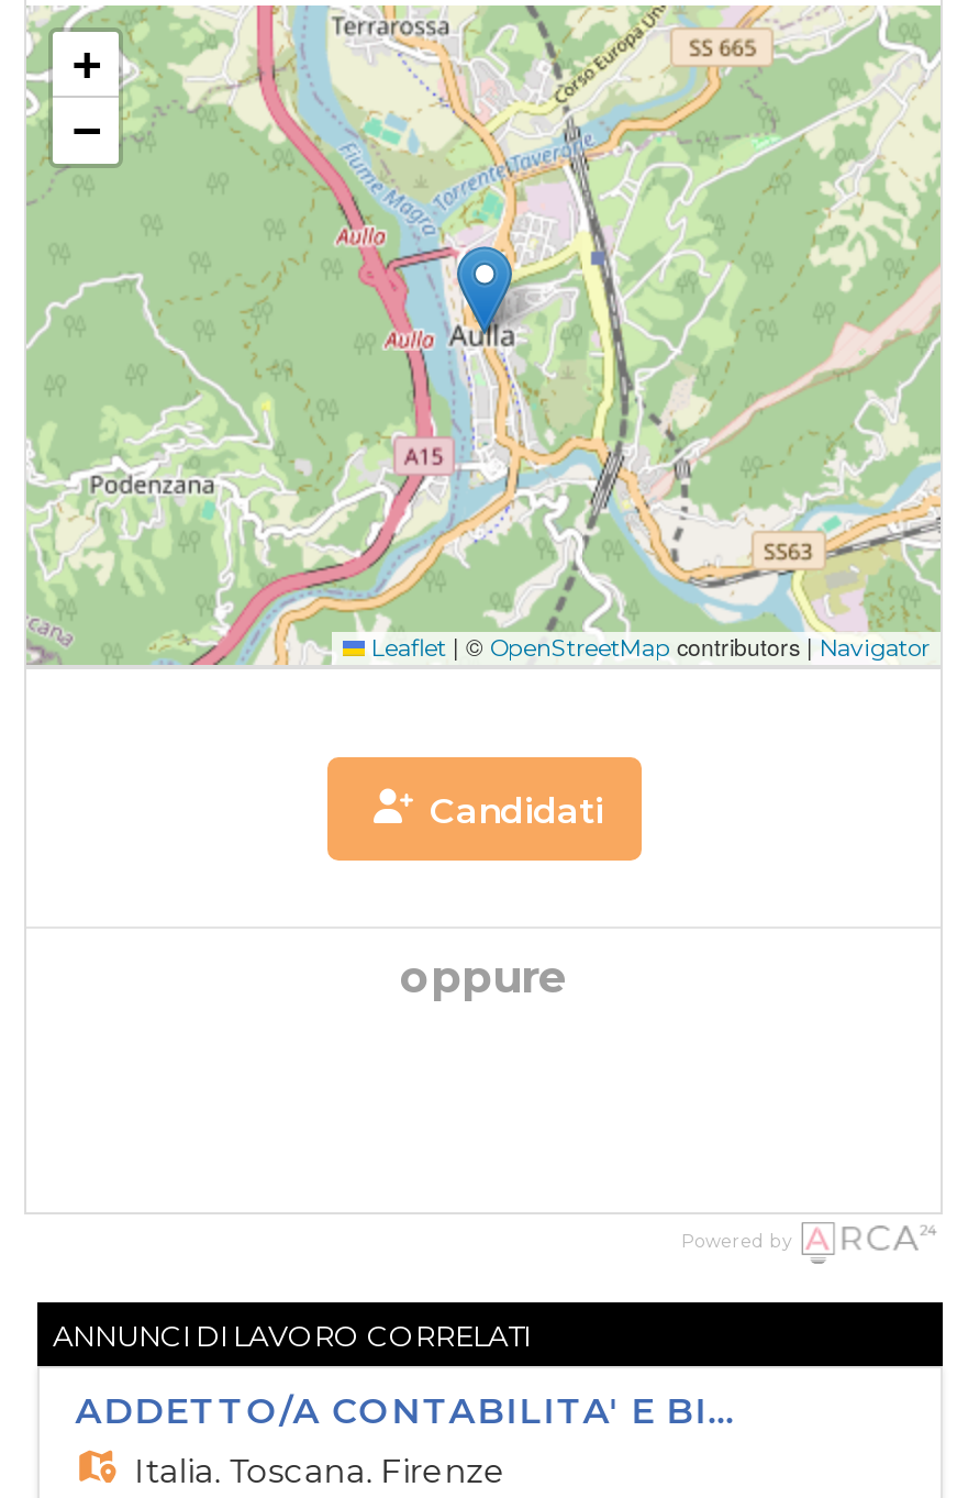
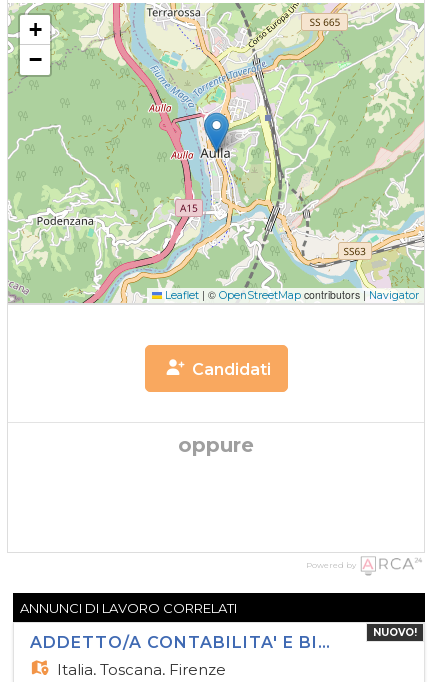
+ NUOVO!
